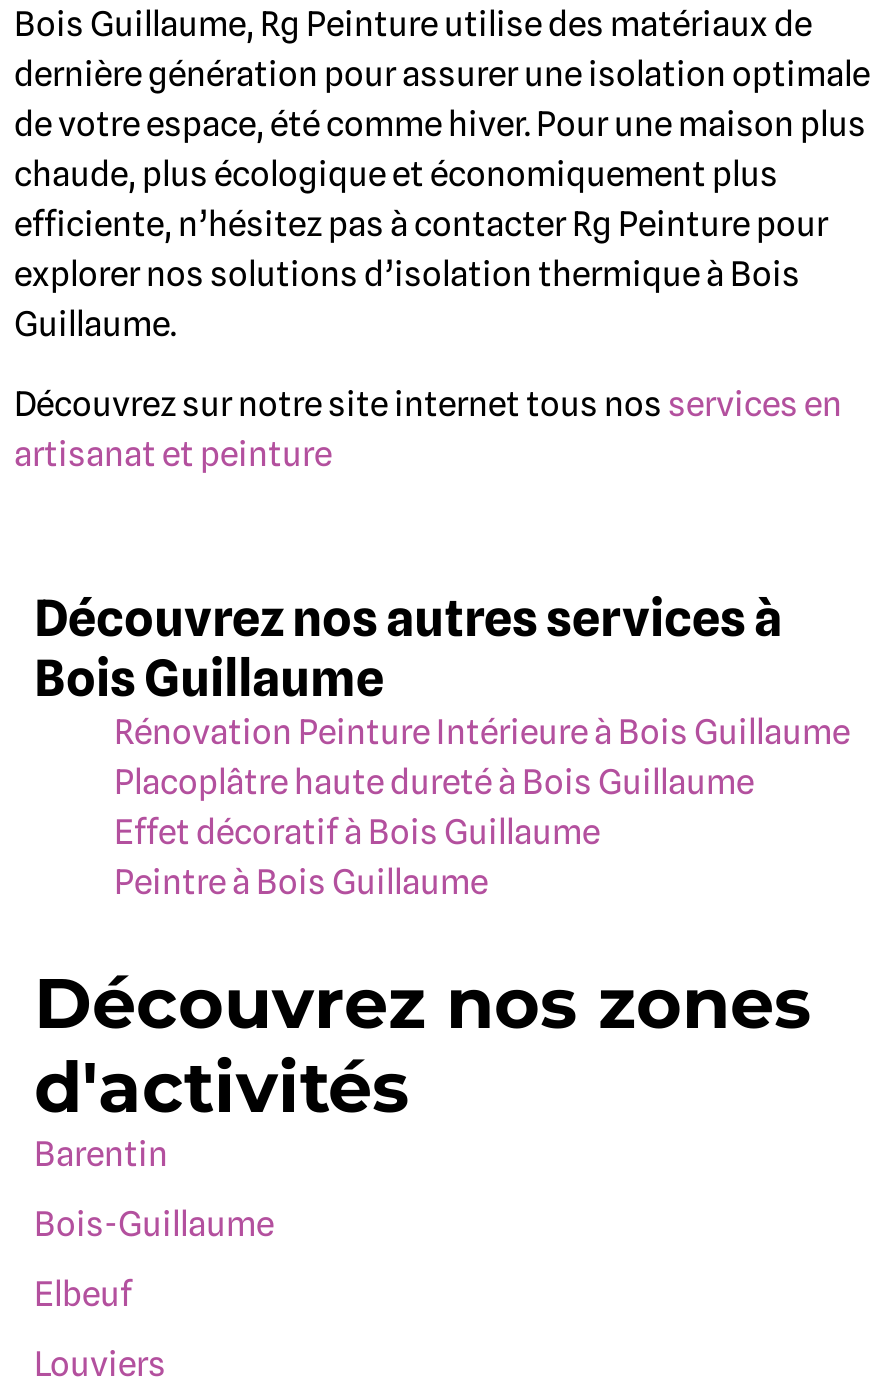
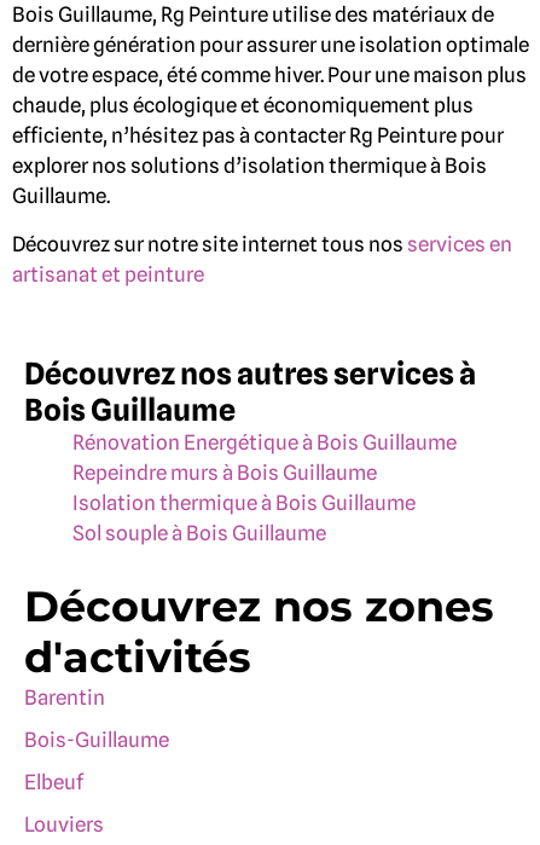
- Rénovation Peinture Intérieure à Bois Guillaume
- Placoplâtre haute dureté à Bois Guillaume
- Effet décoratif à Bois Guillaume
- Peintre à Bois Guillaume
+ Rénovation Energétique à Bois Guillaume
+ Repeindre murs à Bois Guillaume
+ Isolation thermique à Bois Guillaume
+ Sol souple à Bois Guillaume
